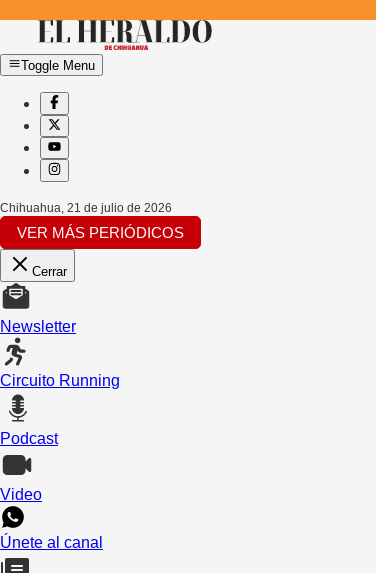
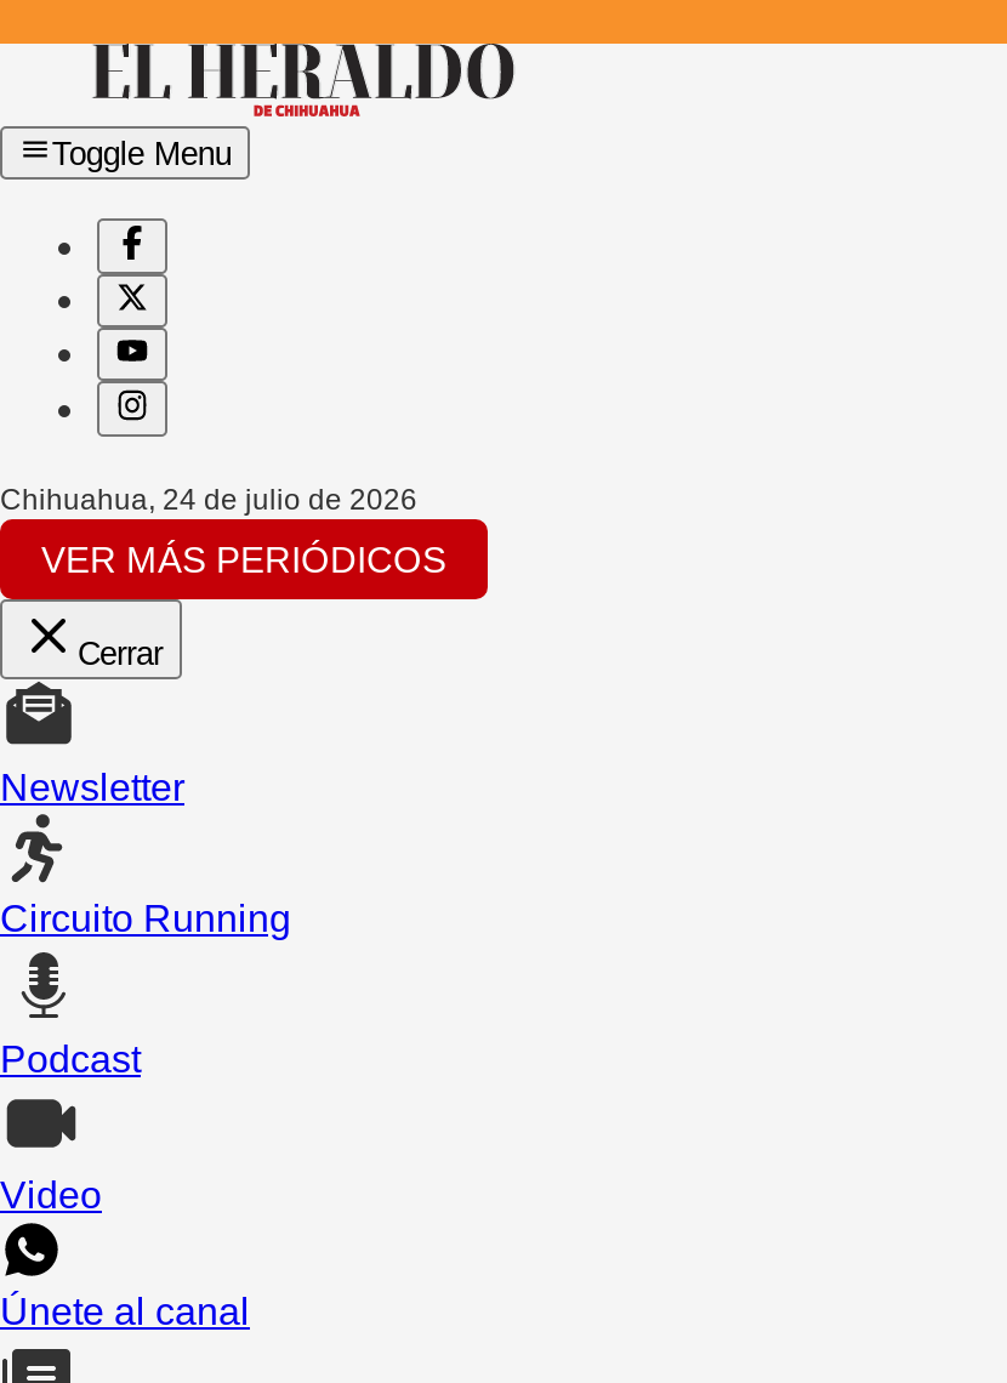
- Chihuahua, 21 de julio de 2026
+ Chihuahua, 24 de julio de 2026
